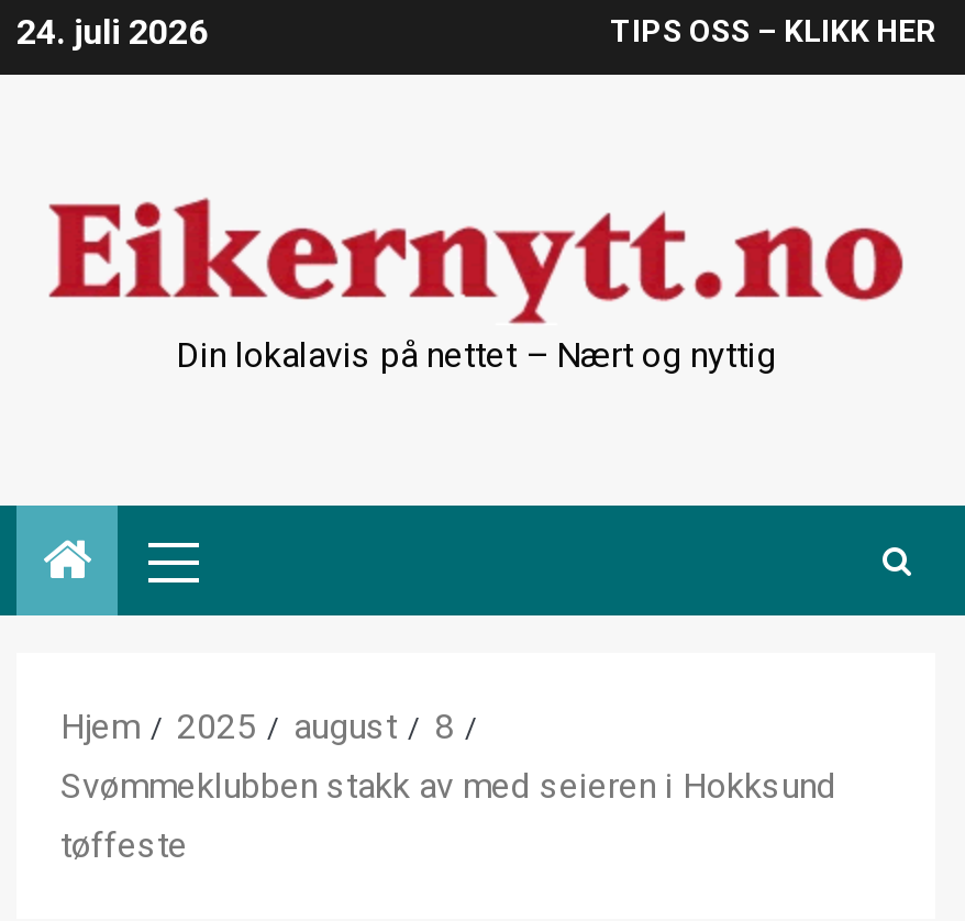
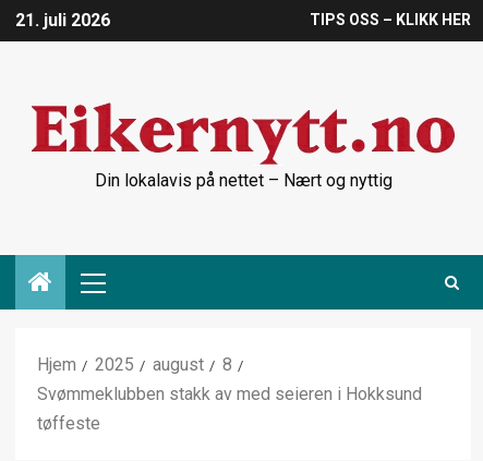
- 24. juli 2026
+ 21. juli 2026
